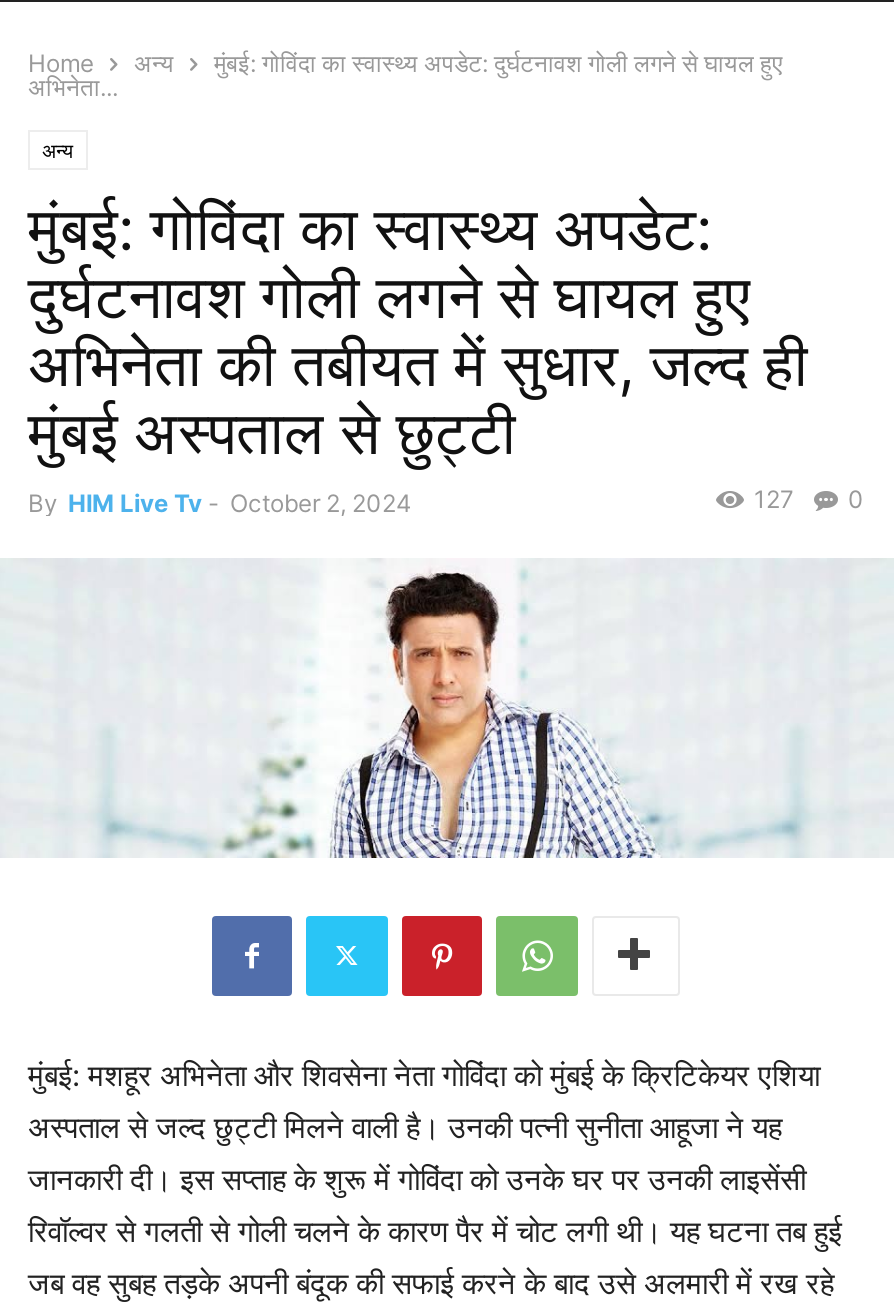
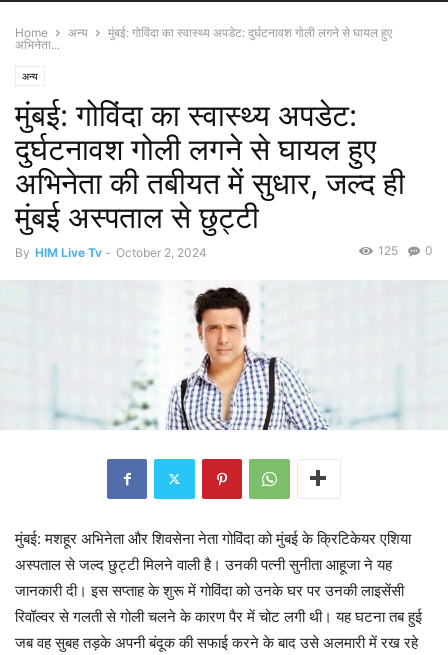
- 127 0
+ 125 0
